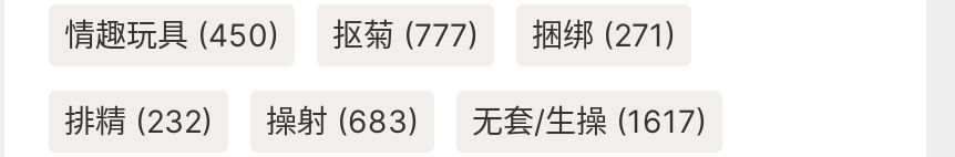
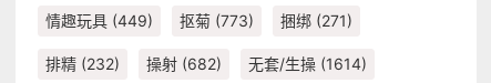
- 情趣玩具(450)
+ 情趣玩具(449)

- 抠菊(777)
+ 抠菊(773)

- 操射(683)
+ 操射(682)

- 无套/生操(1617)
+ 无套/生操(1614)
